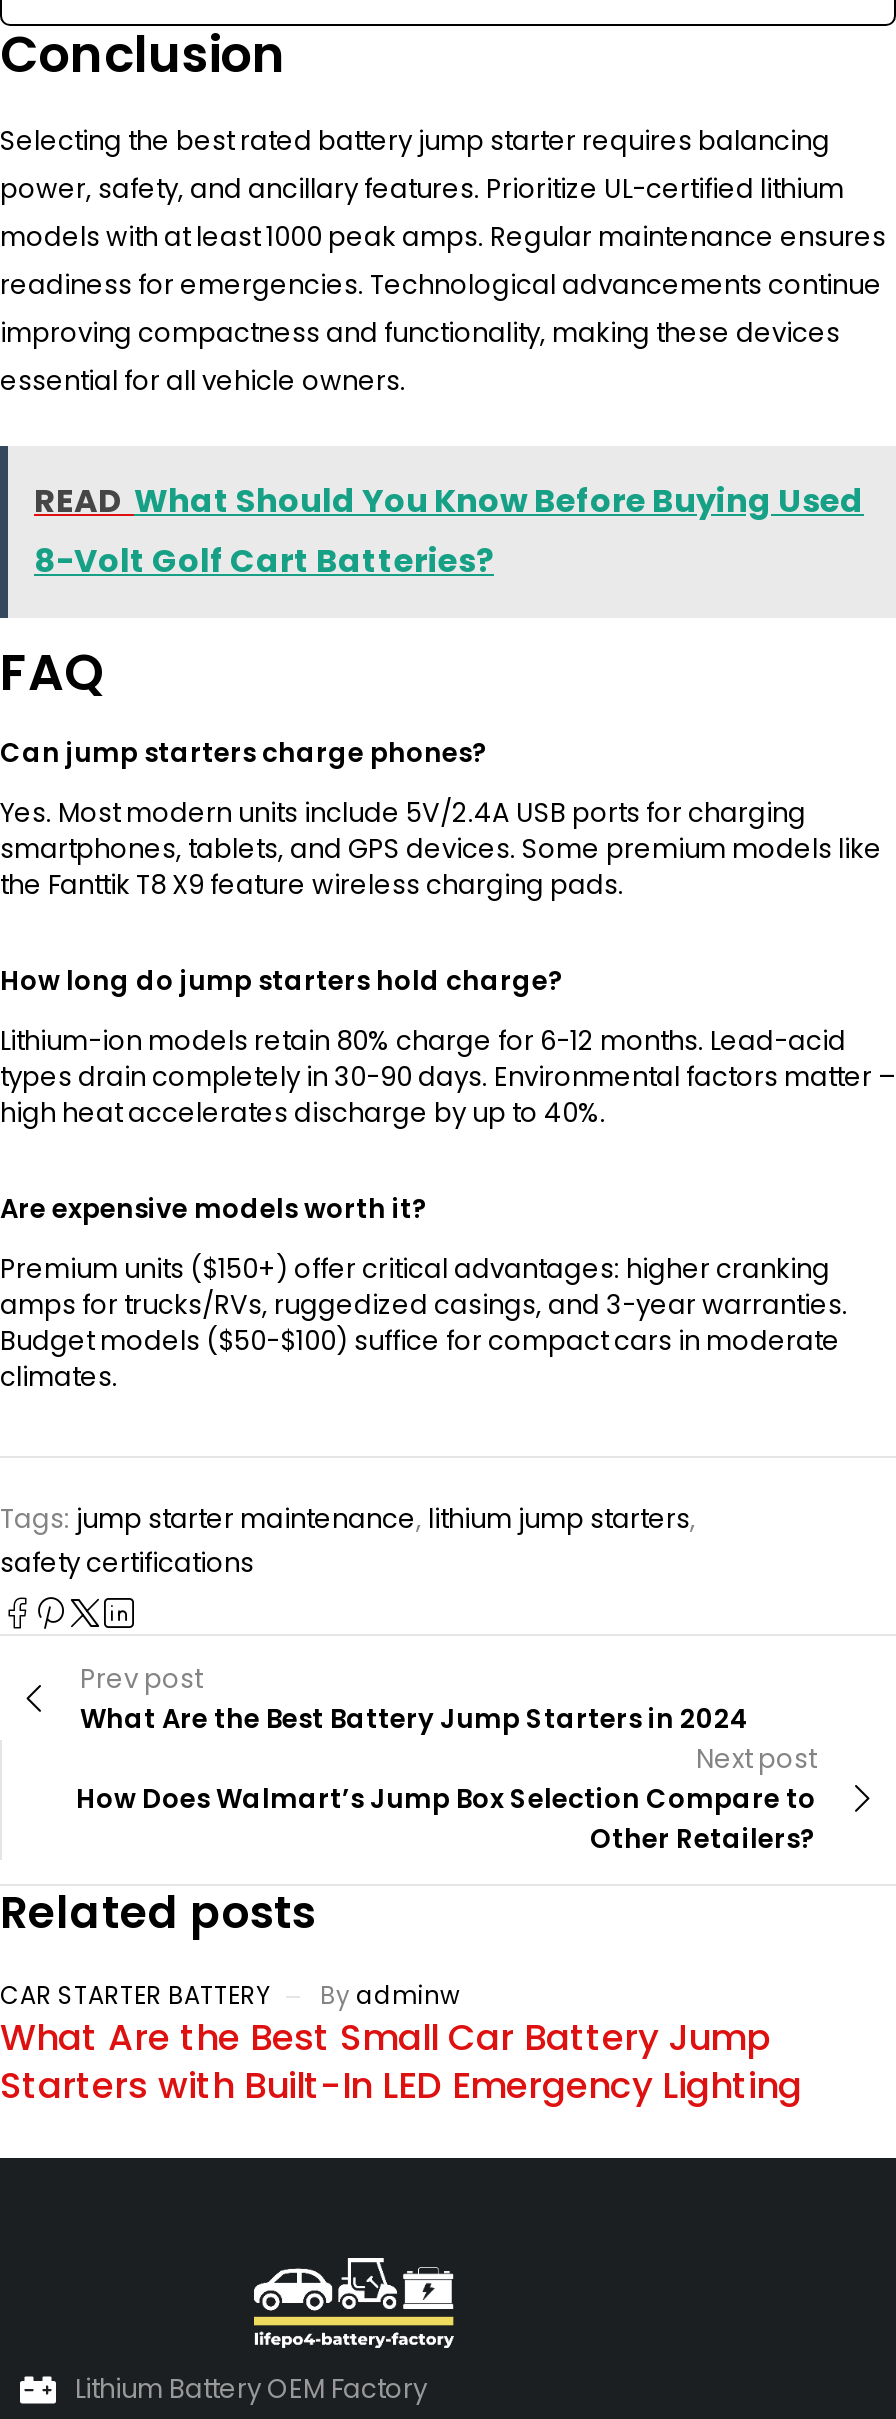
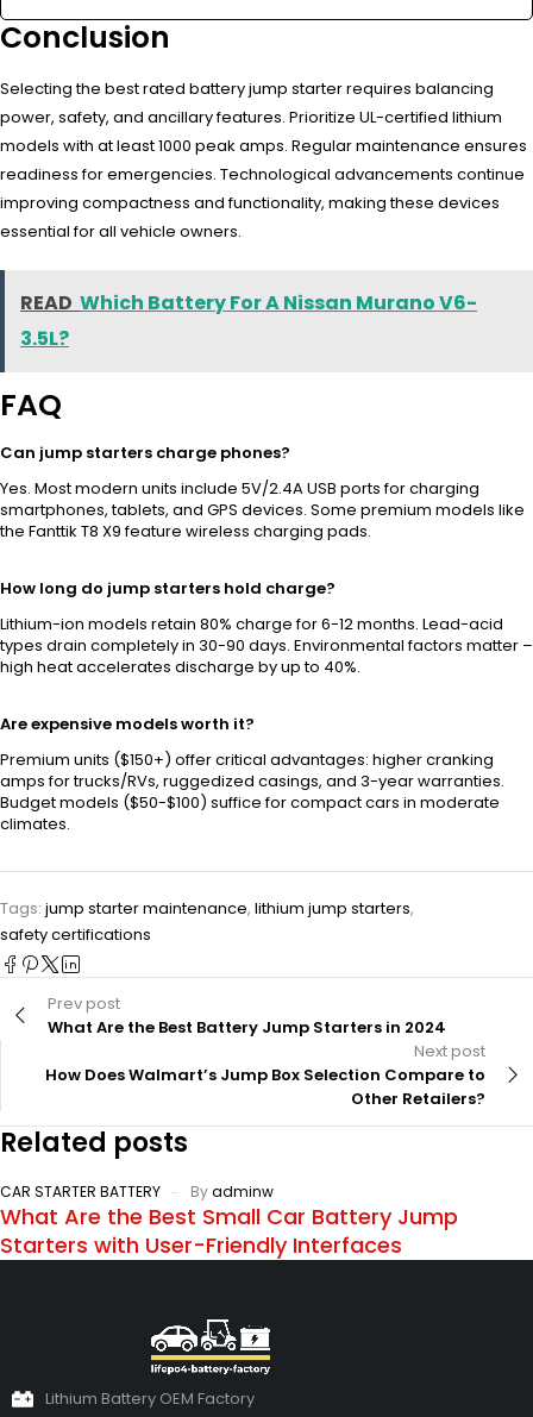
- READ What Should You Know Before Buying Used
- 8-Volt Golf Cart Batteries?
+ READ Which Battery For A Nissan Murano V6-
+ 3.5L?

- Starters with Built-In LED Emergency Lighting
+ Starters with User-Friendly Interfaces
